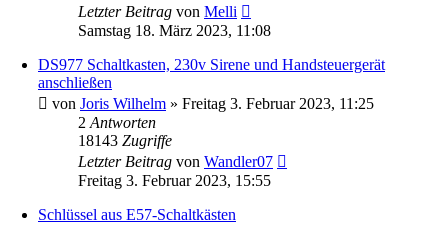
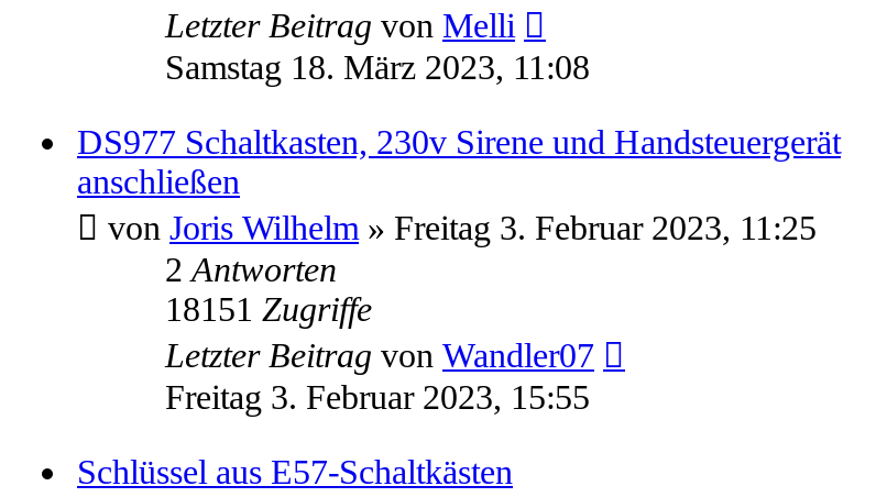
- 18143 Zugriffe
+ 18151 Zugriffe
